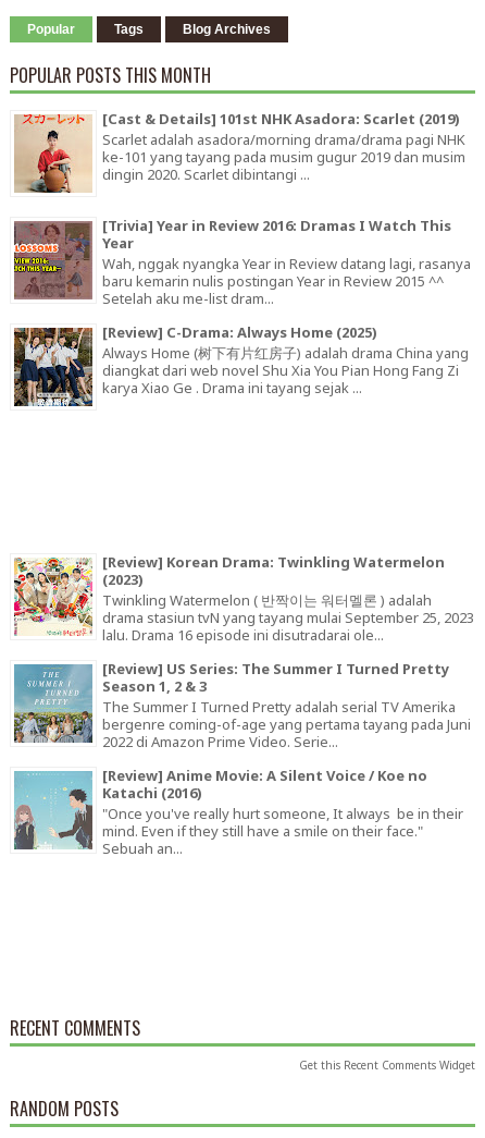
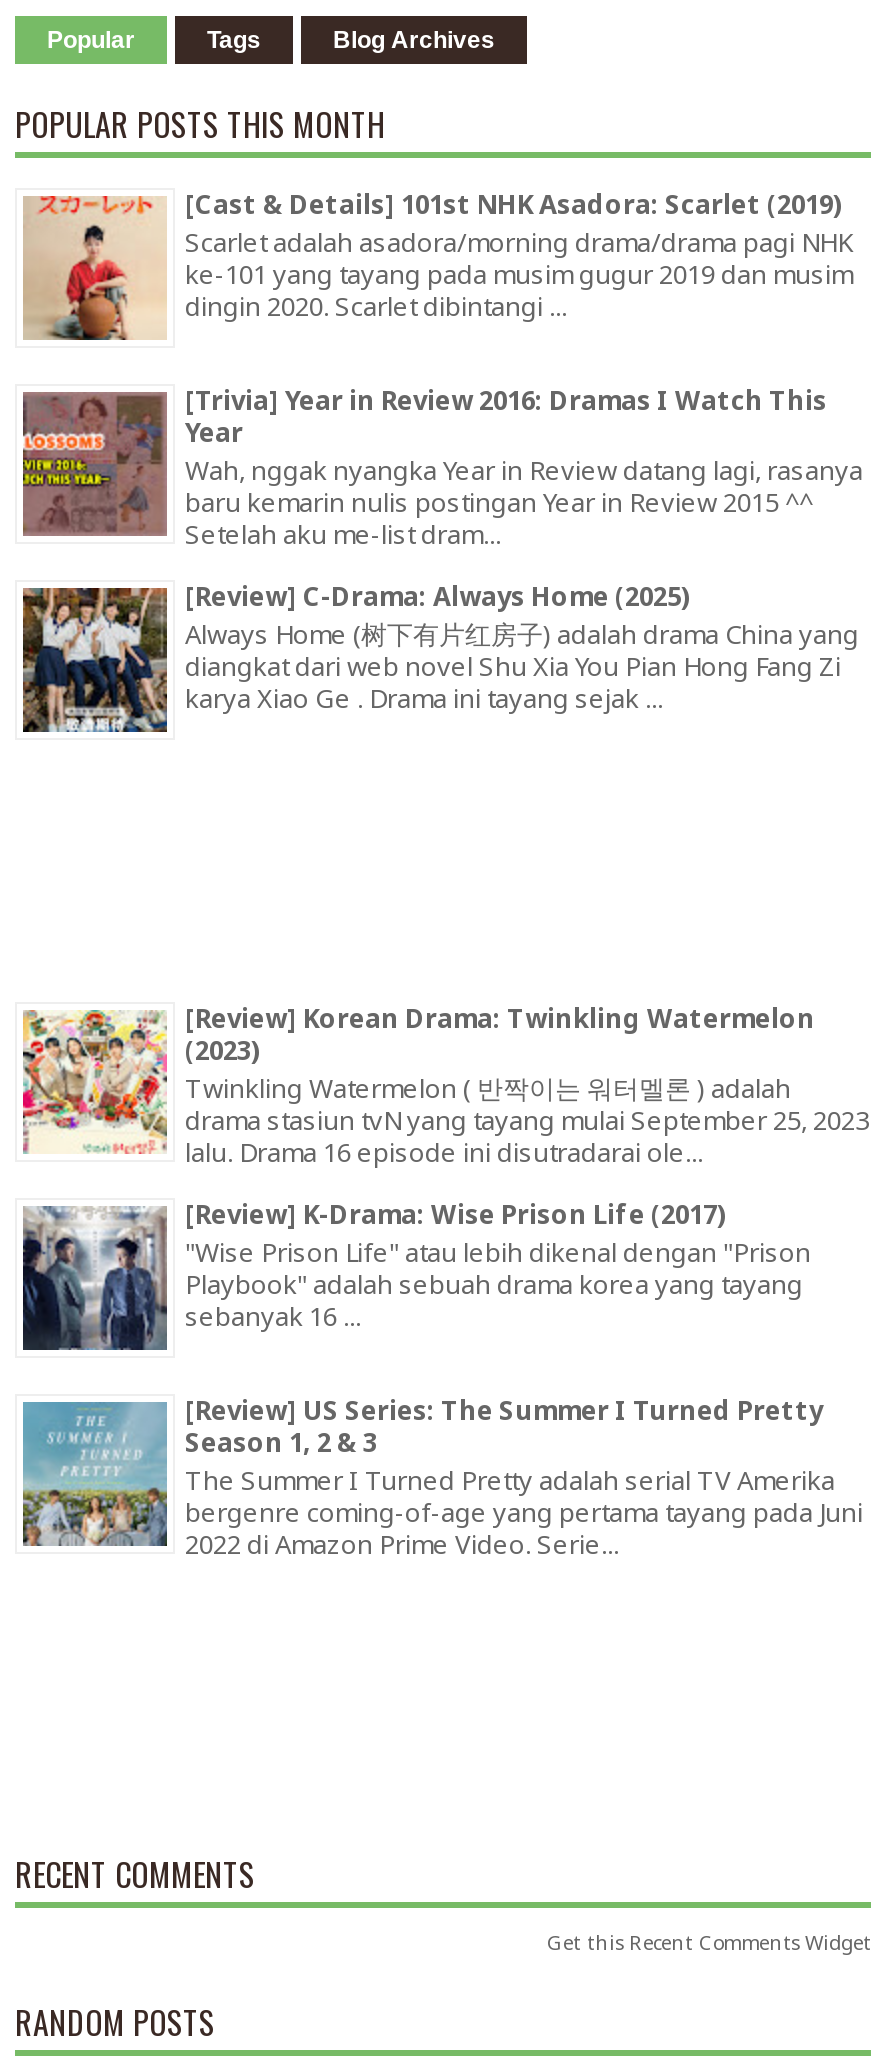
+ [image]
+ [Review] K-Drama: Wise Prison Life (2017)
+ "Wise Prison Life" atau lebih dikenal dengan "Prison
+ Playbook" adalah sebuah drama korea yang tayang
+ sebanyak 16 ...

moved down: [image] | [Review] US Series: The Summer I Turned Pretty | Season 1, 2 & 3 | The Summer I Turned Pretty adalah serial TV Amerika | bergenre coming-of-age yang pertama tayang pada Juni | 2022 di Amazon Prime Video. Serie...

- [image]
- [Review] Anime Movie: A Silent Voice / Koe no
- Katachi (2016)
- "Once you've really hurt someone, It always be in their
- mind. Even if they still have a smile on their face."
- Sebuah an...
